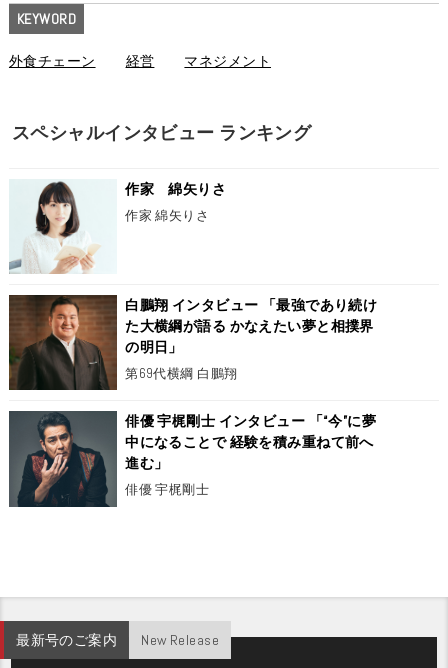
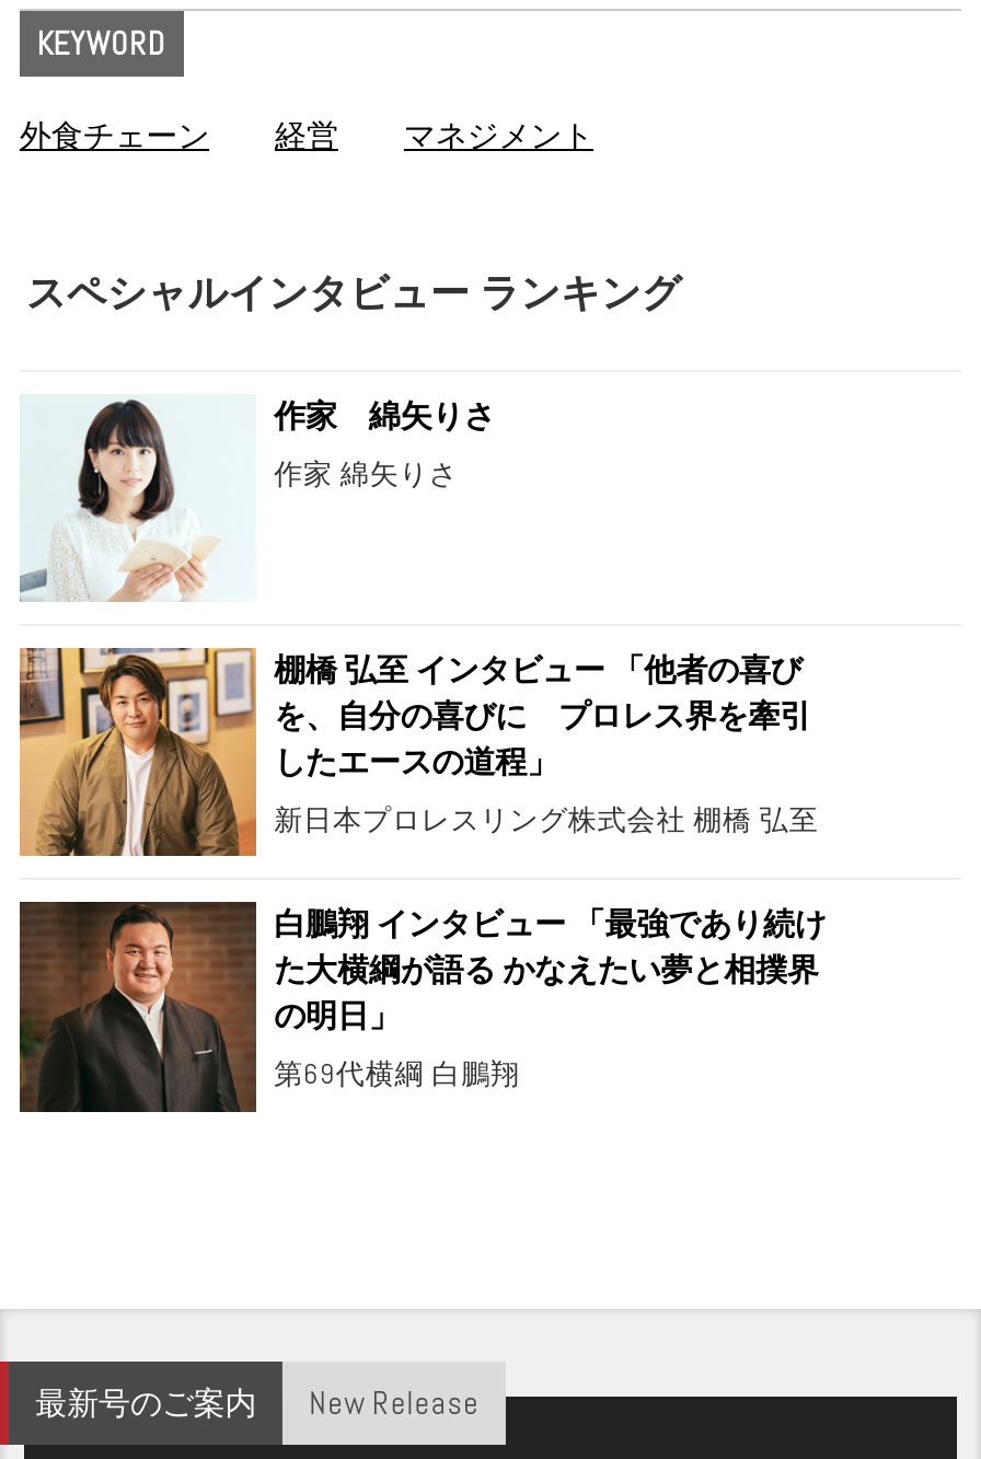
+ [image]
+ 棚橋 弘至 インタビュー 「他者の喜び
+ を、自分の喜びに プロレス界を牽引
+ したエースの道程」
+ 新日本プロレスリング株式会社 棚橋 弘至

moved down: [image] | 白鵬翔 インタビュー 「最強であり続け | た大横綱が語る かなえたい夢と相撲界 | の明日」

- [image]
- 俳優 宇梶剛士 インタビュー 「“今”に夢
- 中になることで 経験を積み重ねて前へ
- 進む」
- 俳優 宇梶剛士
